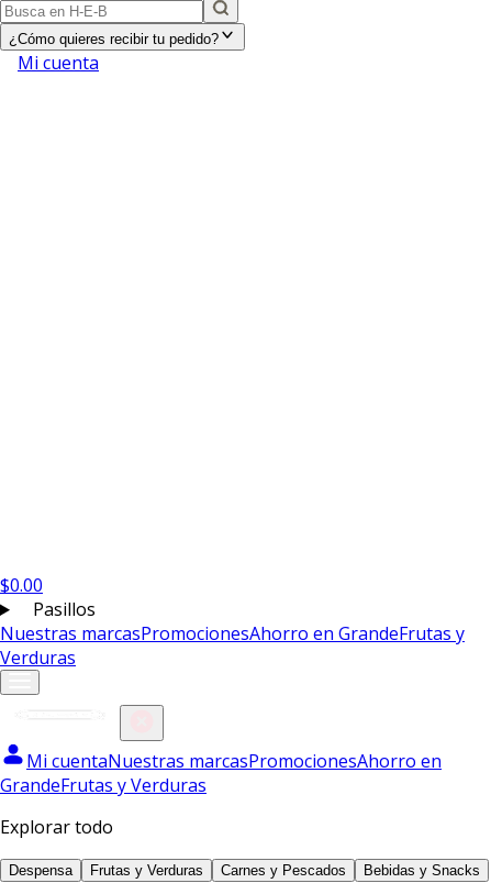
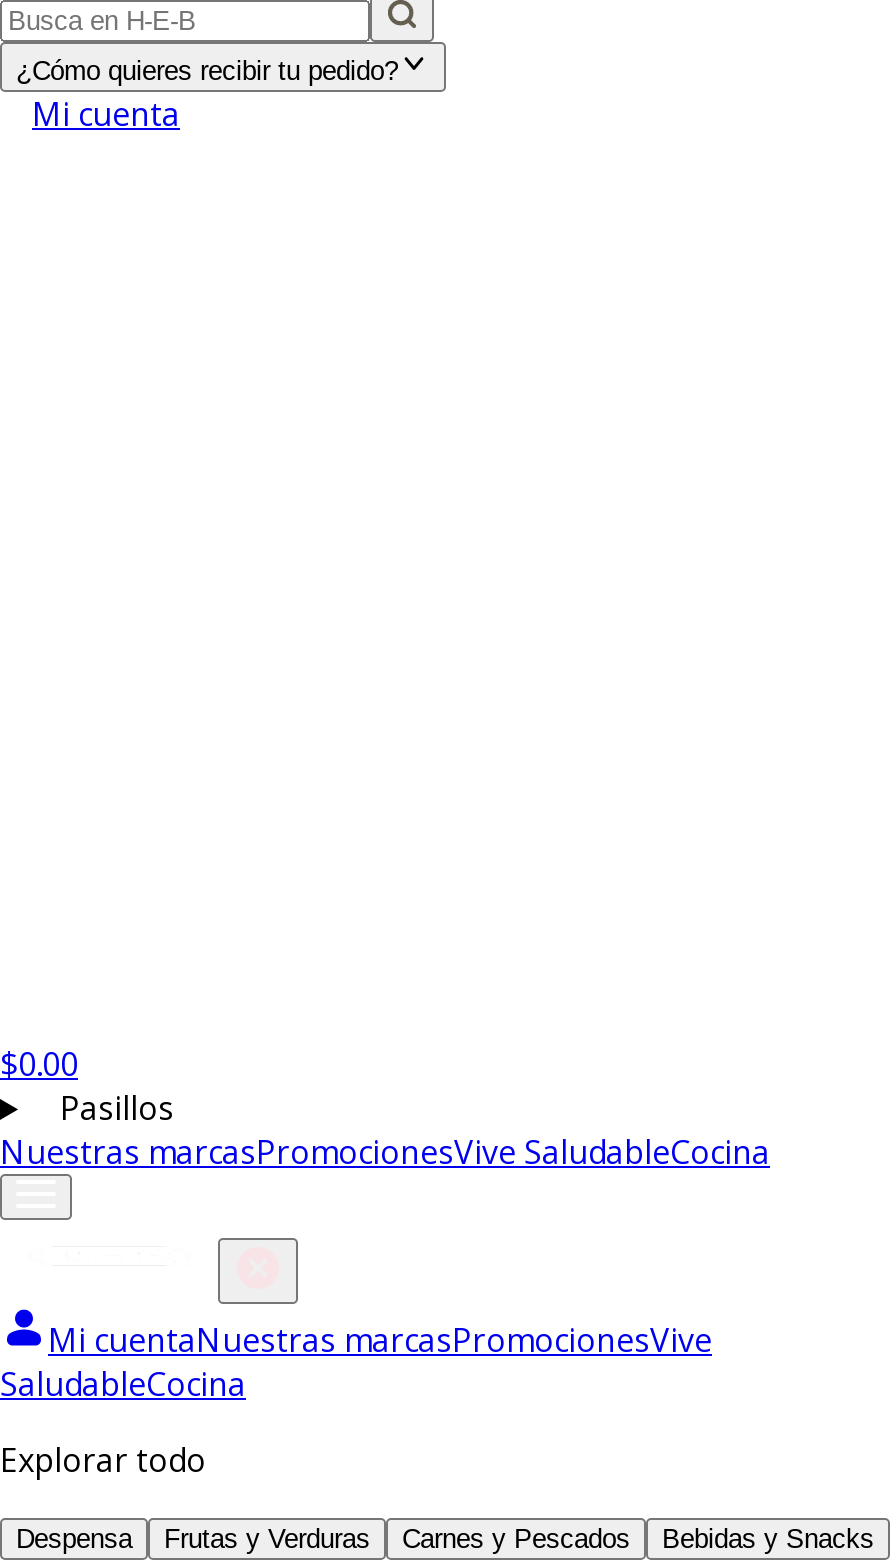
- Nuestras marcasPromocionesAhorro en GrandeFrutas y
- Verduras
+ Nuestras marcasPromocionesVive SaludableCocina

- Mi cuentaNuestras marcasPromocionesAhorro en
- GrandeFrutas y Verduras
+ Mi cuentaNuestras marcasPromocionesVive
+ SaludableCocina
